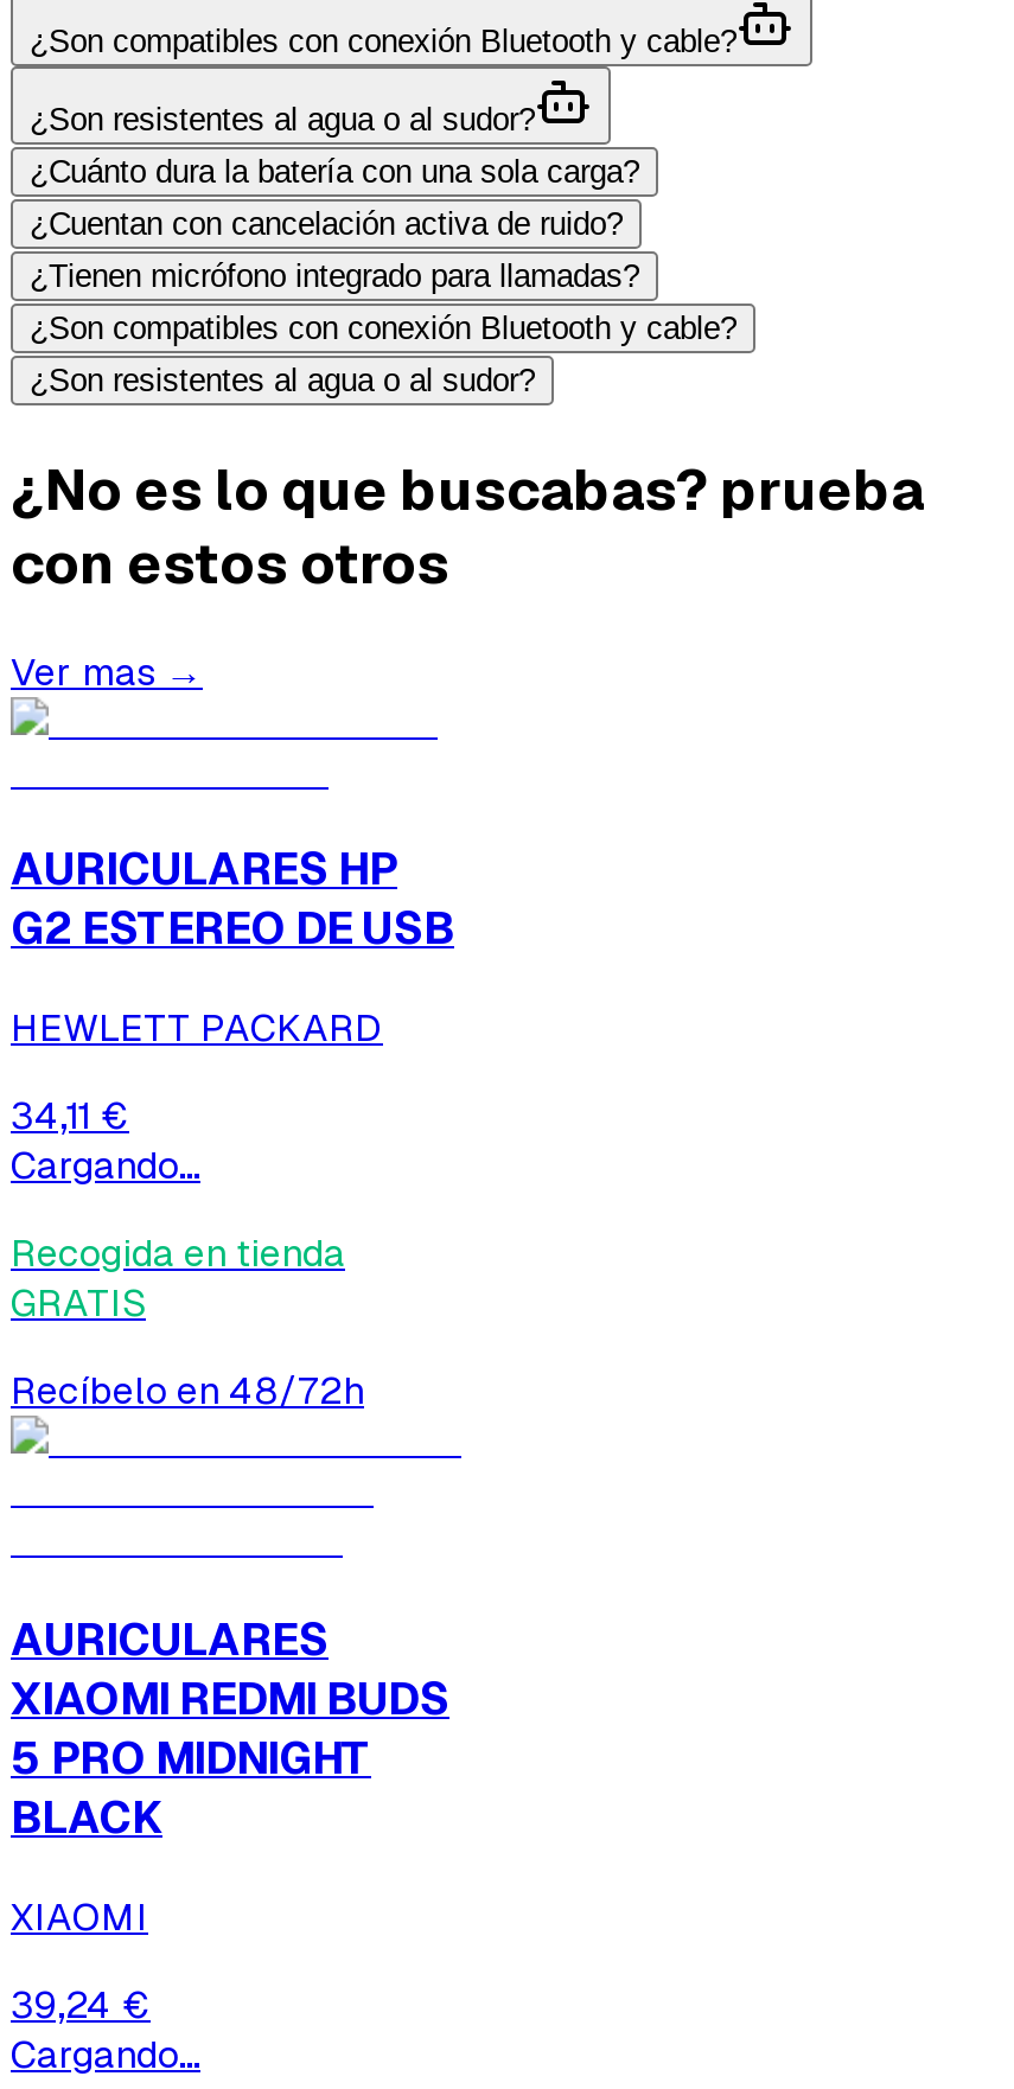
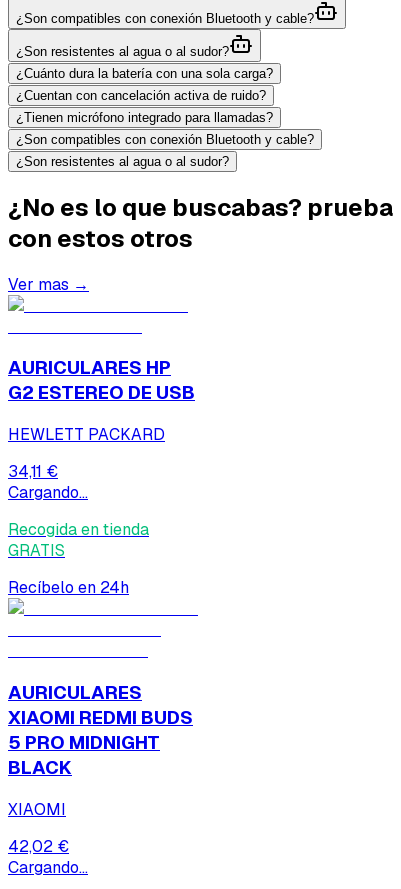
- Recíbelo en 48/72h
+ Recíbelo en 24h

- 39,24 €
+ 42,02 €
